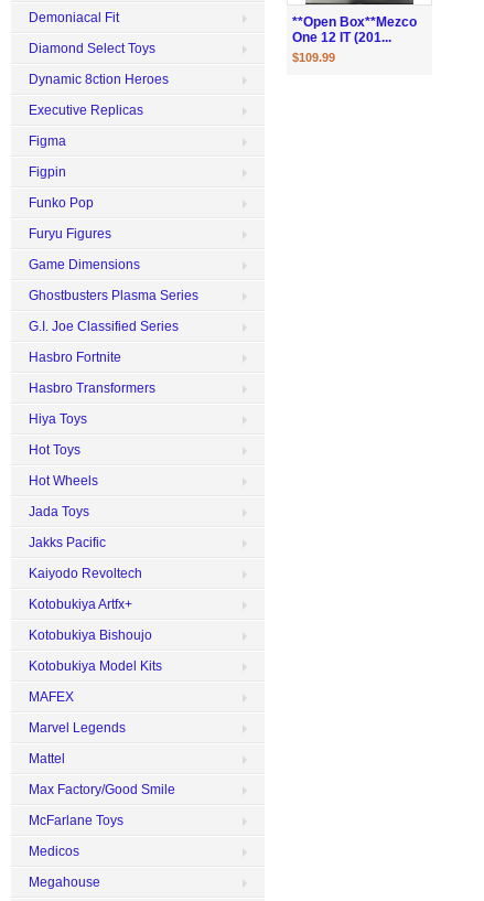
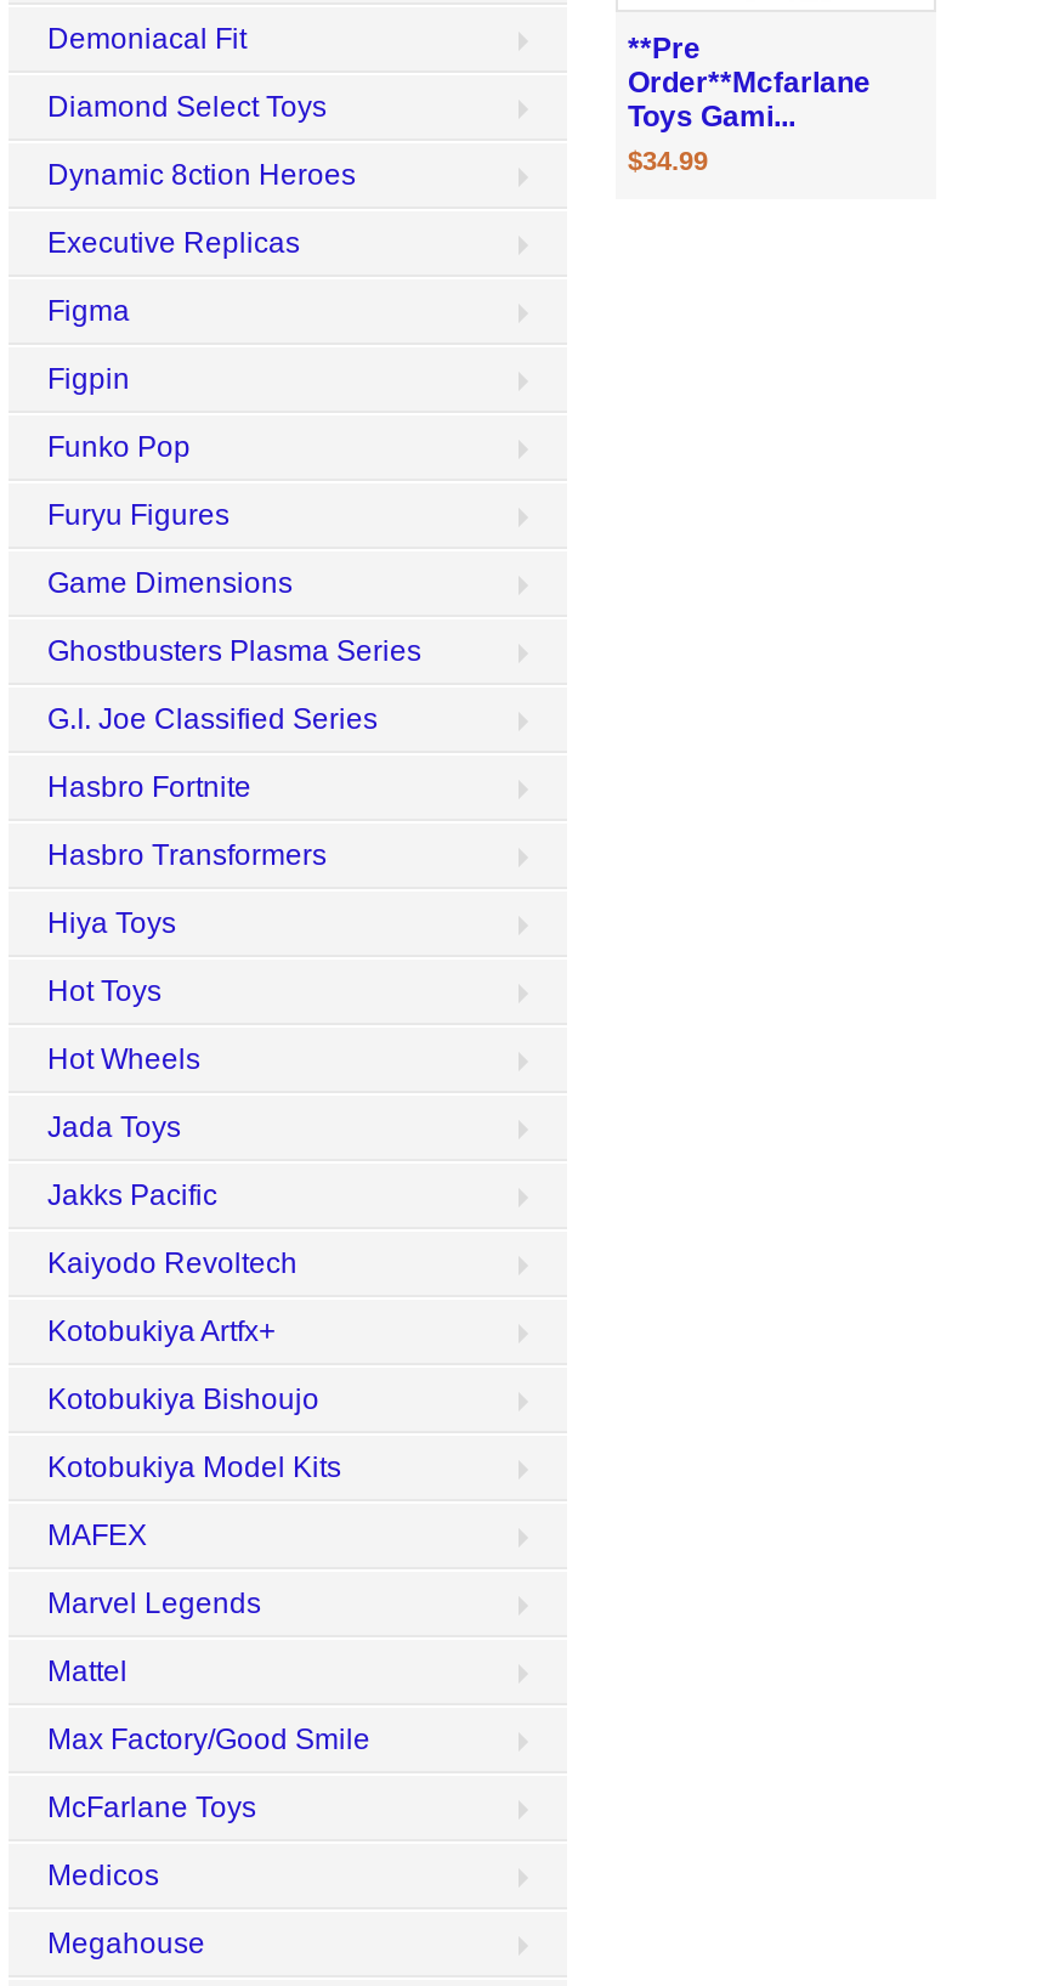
- **Open Box**Mezco
- One 12 IT (201...
- $109.99
+ **Pre
+ Order**Mcfarlane
+ Toys Gami...
+ $34.99
